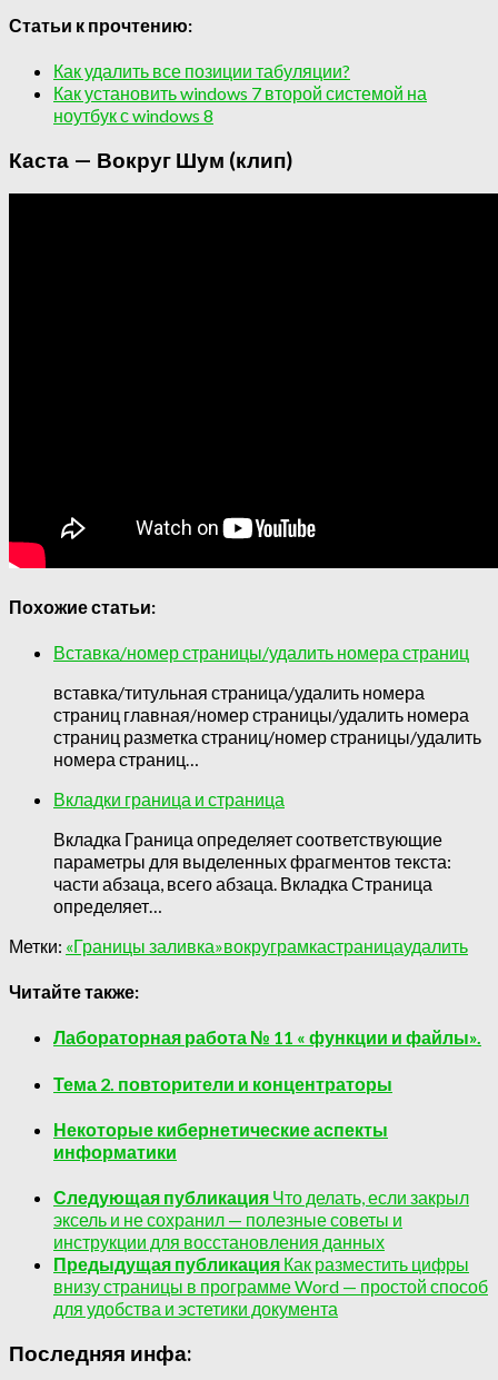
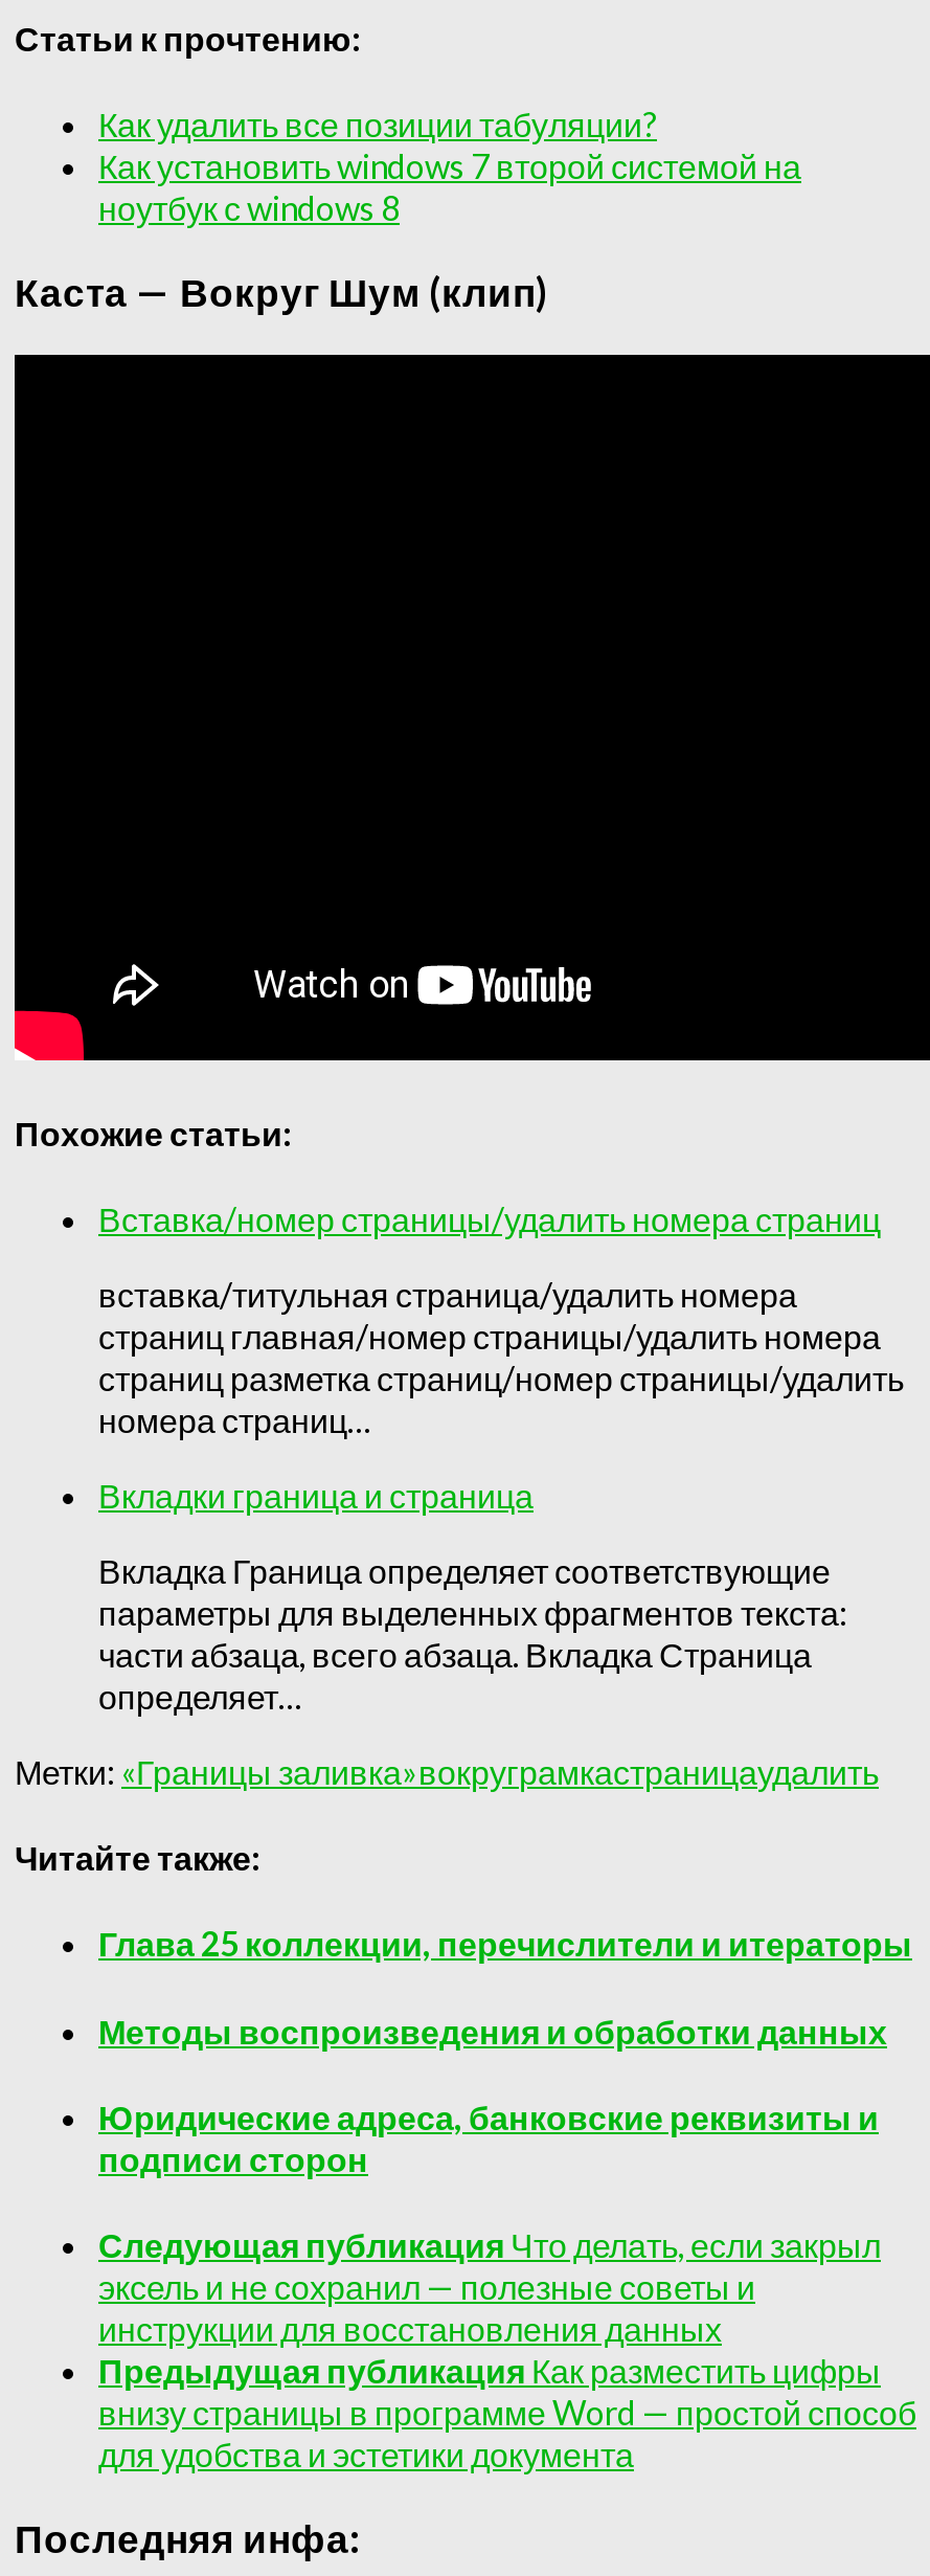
- Лабораторная работа № 11 « функции и файлы».
+ Глава 25 коллекции, перечислители и итераторы

- Тема 2. повторители и концентраторы
+ Методы воспроизведения и обработки данных

- Некоторые кибернетические аспекты
- информатики
+ Юридические адреса, банковские реквизиты и
+ подписи сторон
